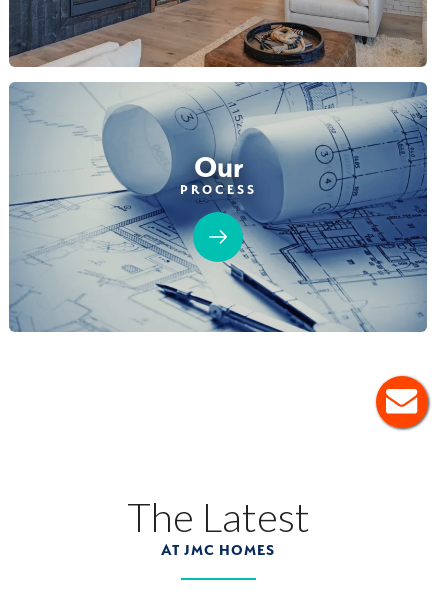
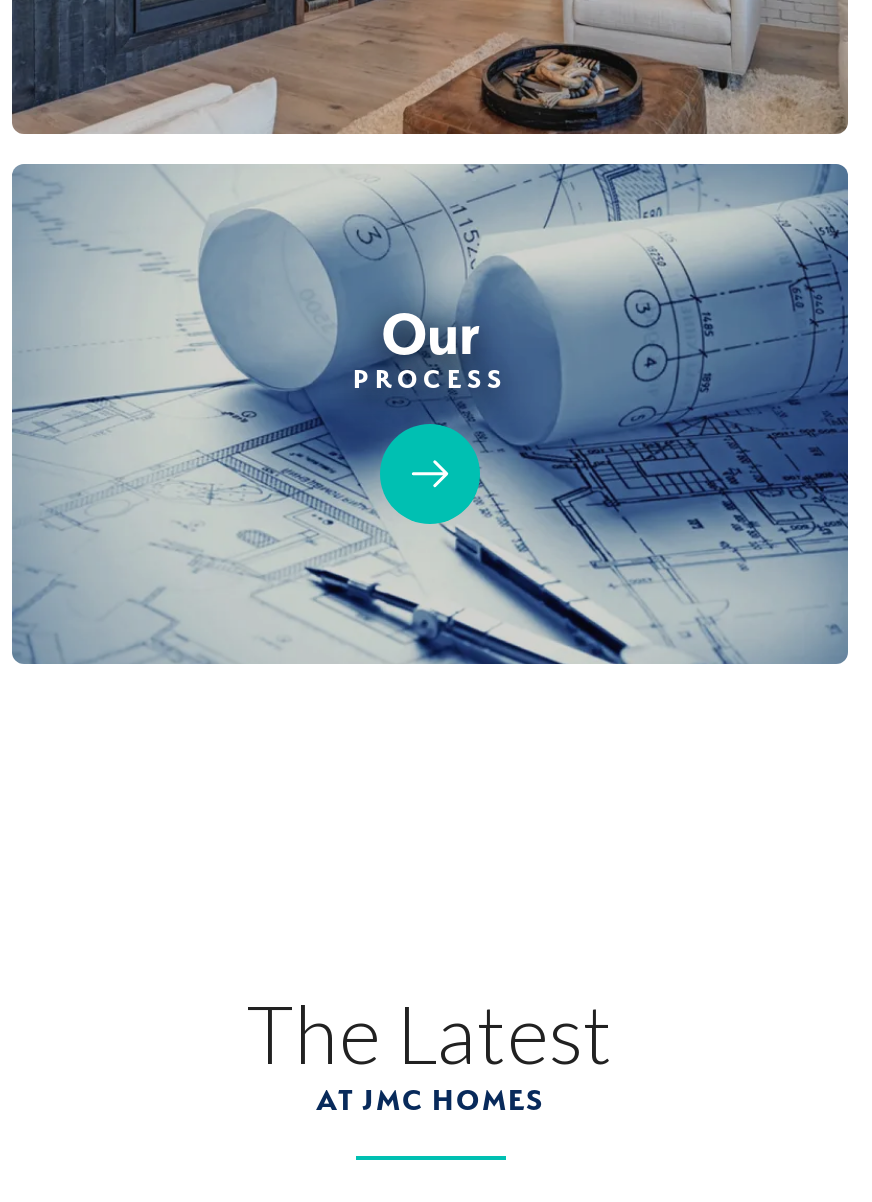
- [image]
